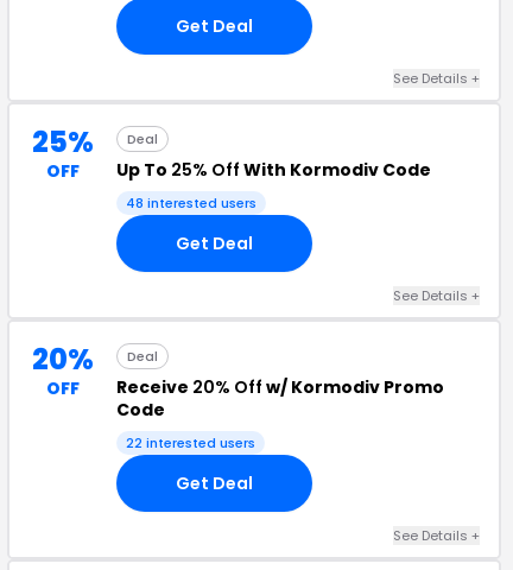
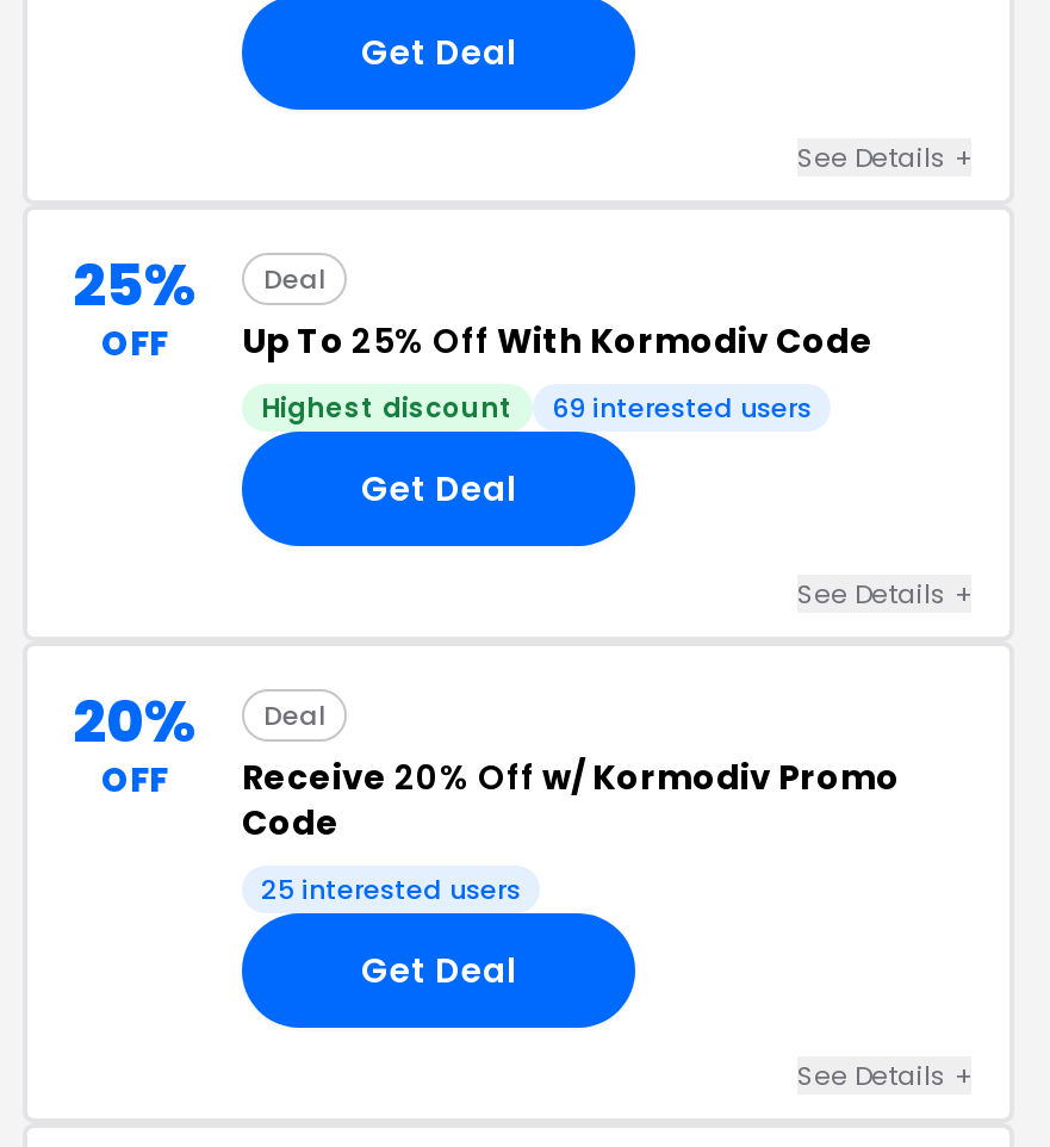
- 48 interested users
+ Highest discount
+ 69 interested users

- 22 interested users
+ 25 interested users
